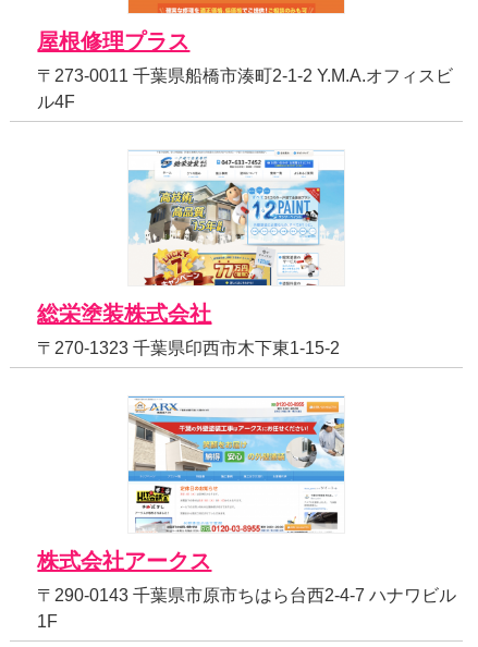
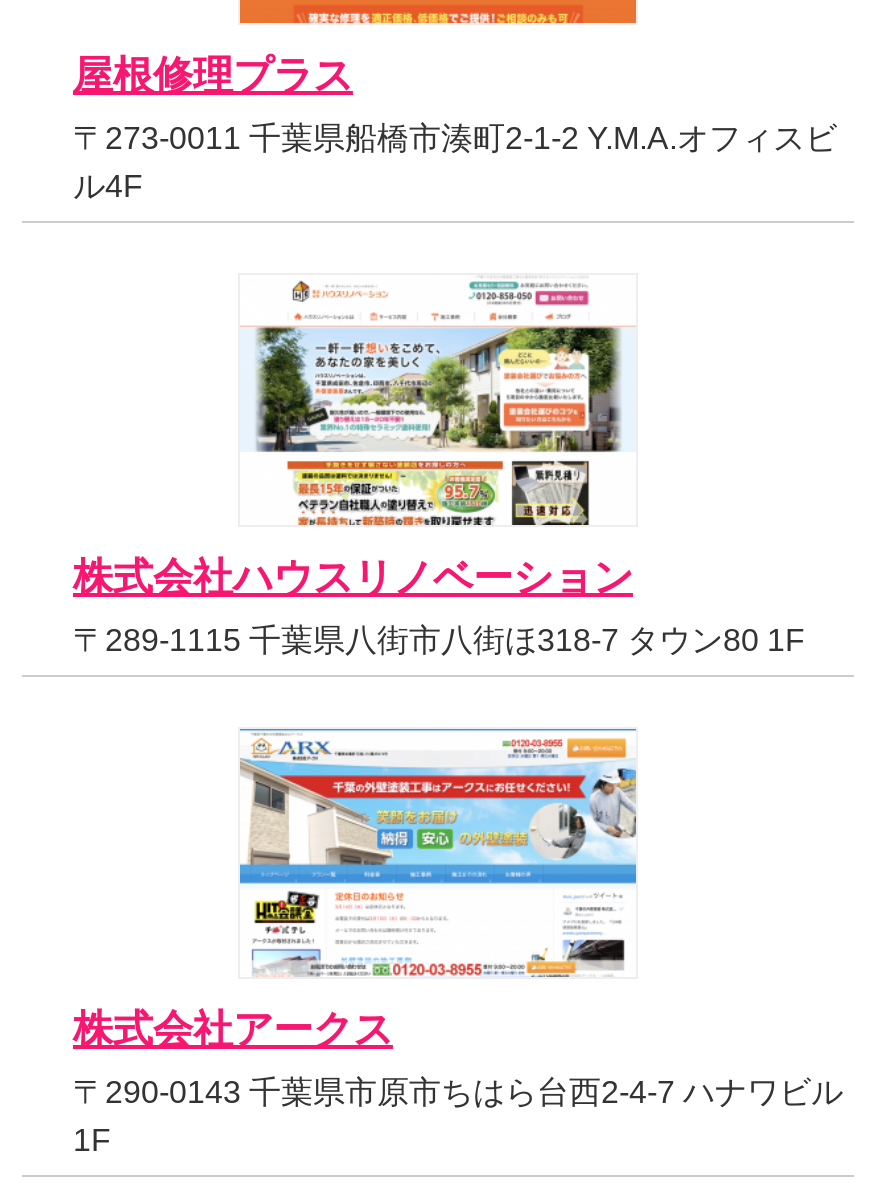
- [image]
- 総栄塗装株式会社
+ [image]
+ 株式会社ハウスリノベーション

- 〒270-1323 千葉県印西市木下東1-15-2
+ 〒289-1115 千葉県八街市八街ほ318-7 タウン80 1F
